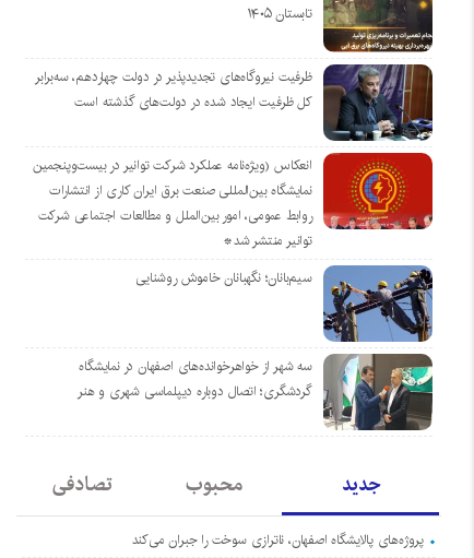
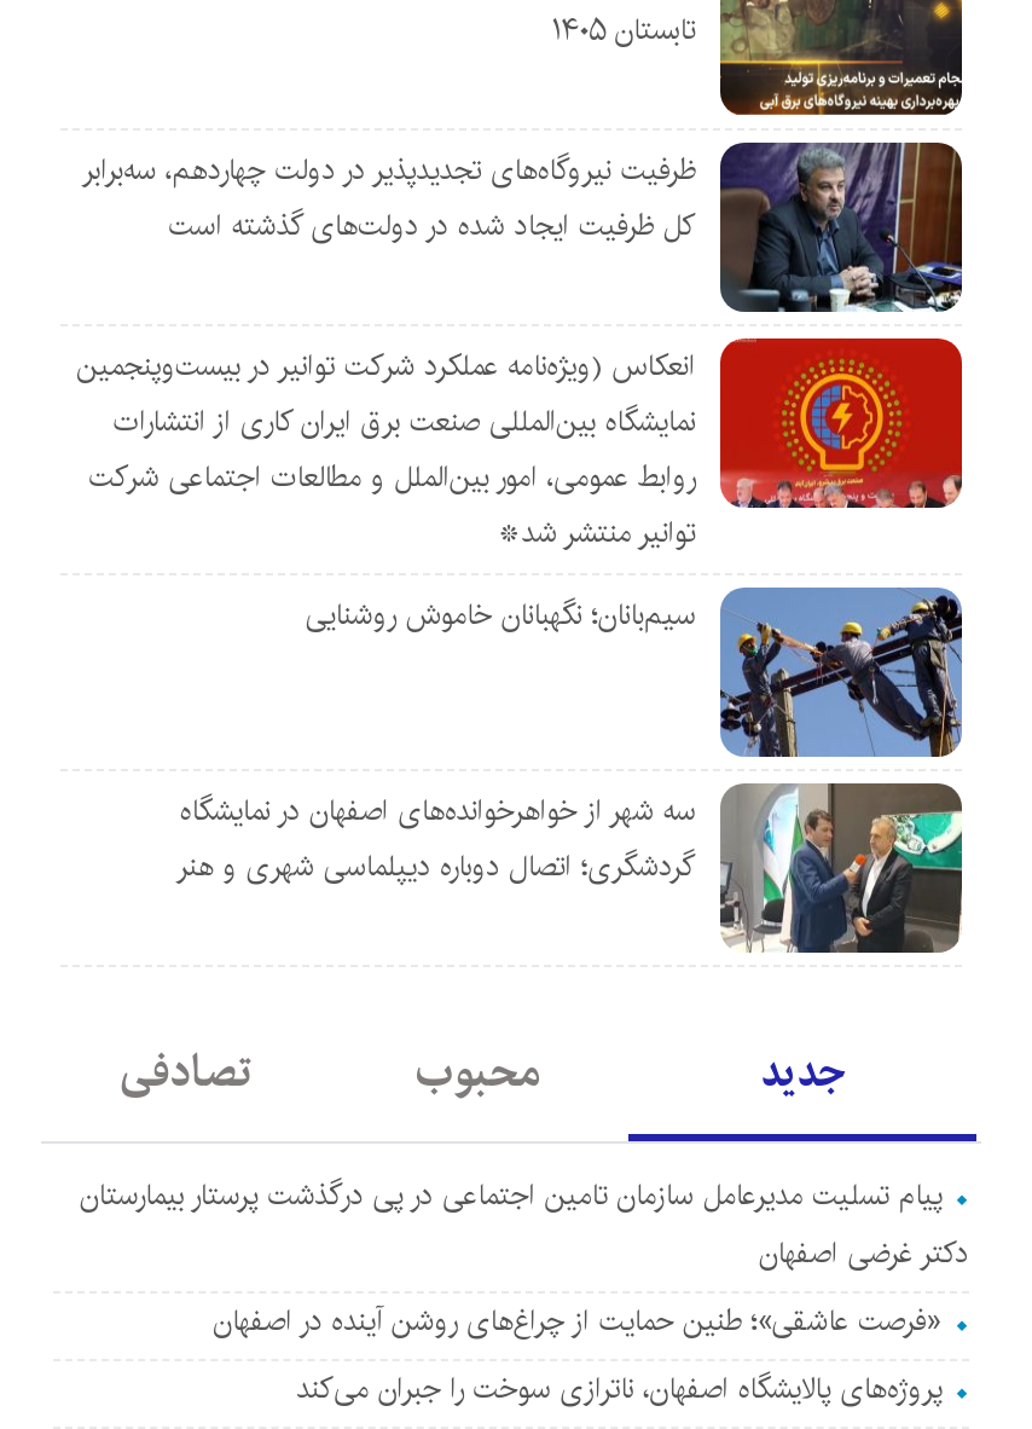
+ پیام تسلیت مدیرعامل سازمان تامین اجتماعی در پی درگذشت پرستار بیمارستان
+ دکتر غرضی اصفهان
+ «فرصت عاشقی»؛ طنین حمایت از چراغ‌های روشن آینده در اصفهان
